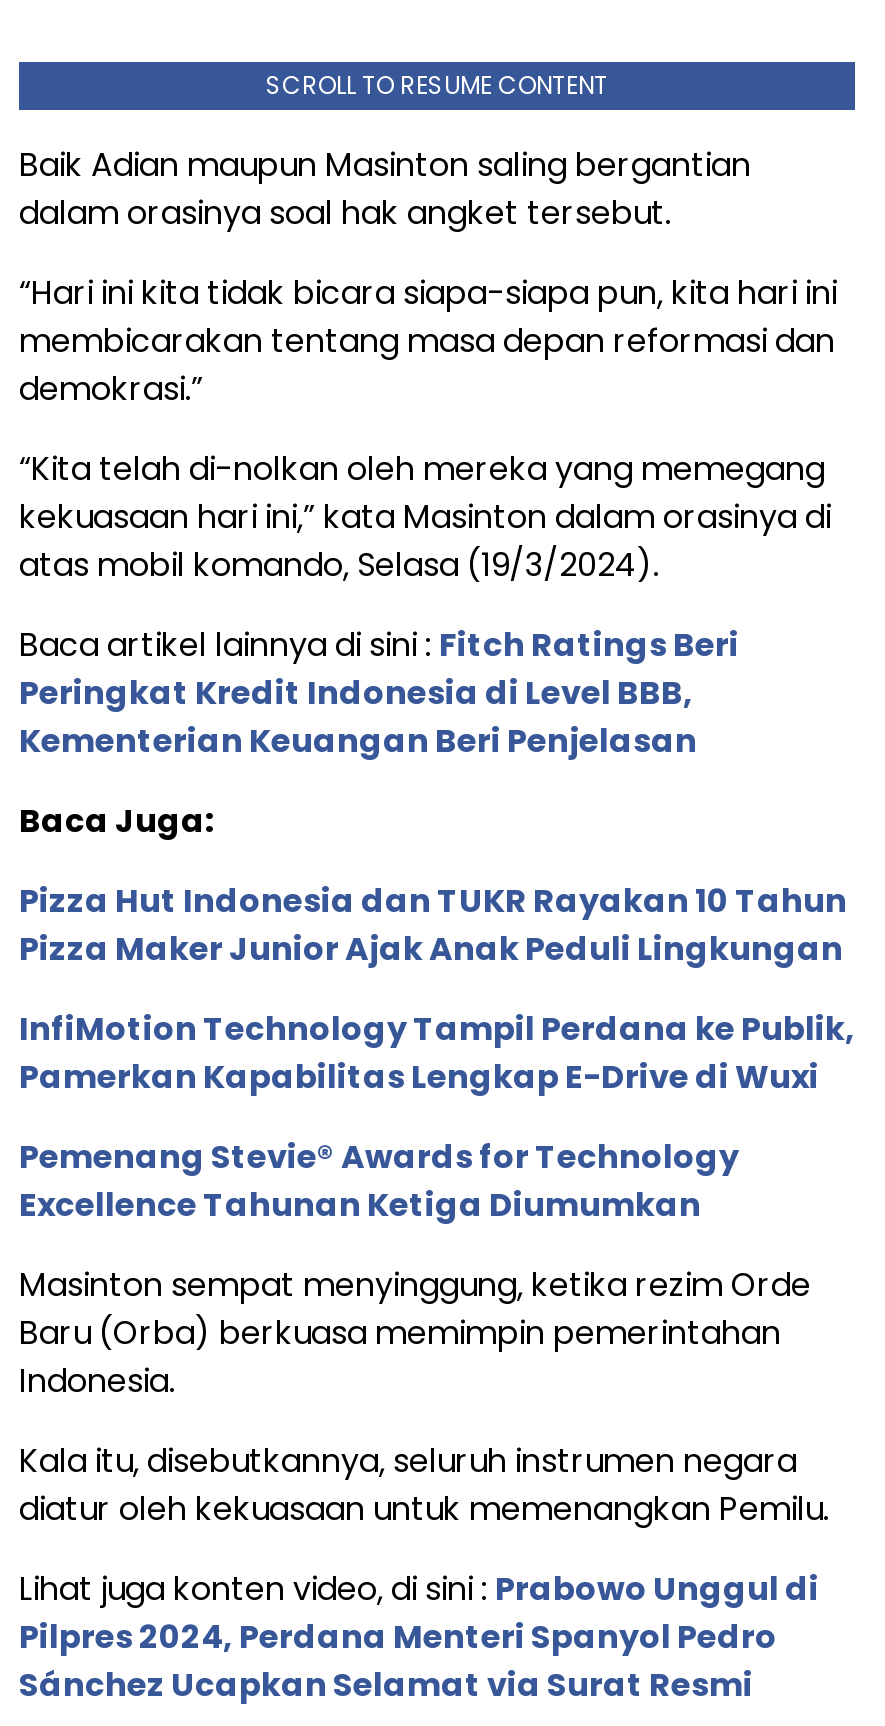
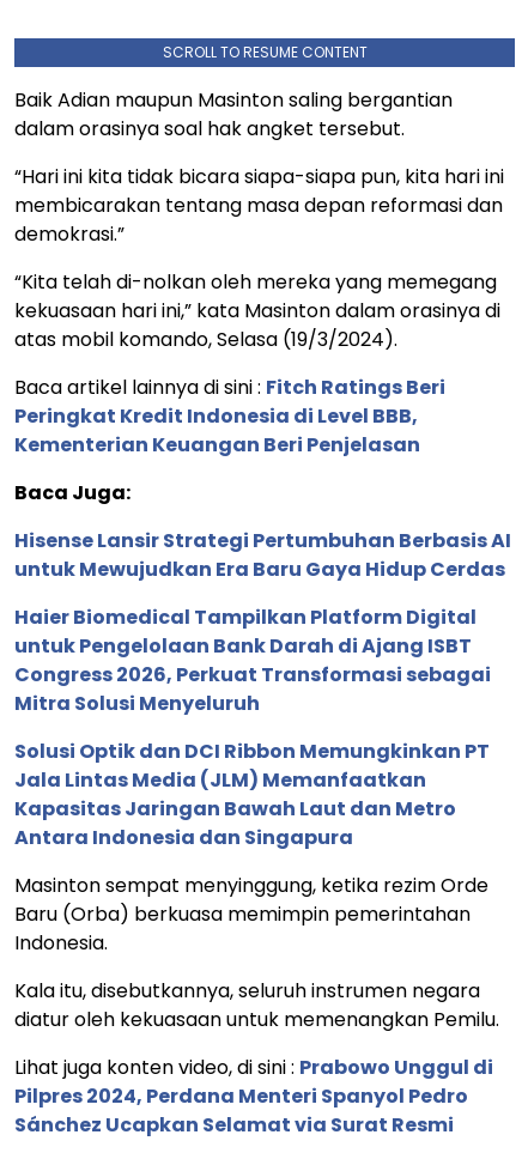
- Pizza Hut Indonesia dan TUKR Rayakan 10 Tahun
- Pizza Maker Junior Ajak Anak Peduli Lingkungan
+ Hisense Lansir Strategi Pertumbuhan Berbasis AI
+ untuk Mewujudkan Era Baru Gaya Hidup Cerdas

- InfiMotion Technology Tampil Perdana ke Publik,
- Pamerkan Kapabilitas Lengkap E-Drive di Wuxi
+ Haier Biomedical Tampilkan Platform Digital
+ untuk Pengelolaan Bank Darah di Ajang ISBT
+ Congress 2026, Perkuat Transformasi sebagai
+ Mitra Solusi Menyeluruh

- Pemenang Stevie® Awards for Technology
- Excellence Tahunan Ketiga Diumumkan
+ Solusi Optik dan DCI Ribbon Memungkinkan PT
+ Jala Lintas Media (JLM) Memanfaatkan
+ Kapasitas Jaringan Bawah Laut dan Metro
+ Antara Indonesia dan Singapura
